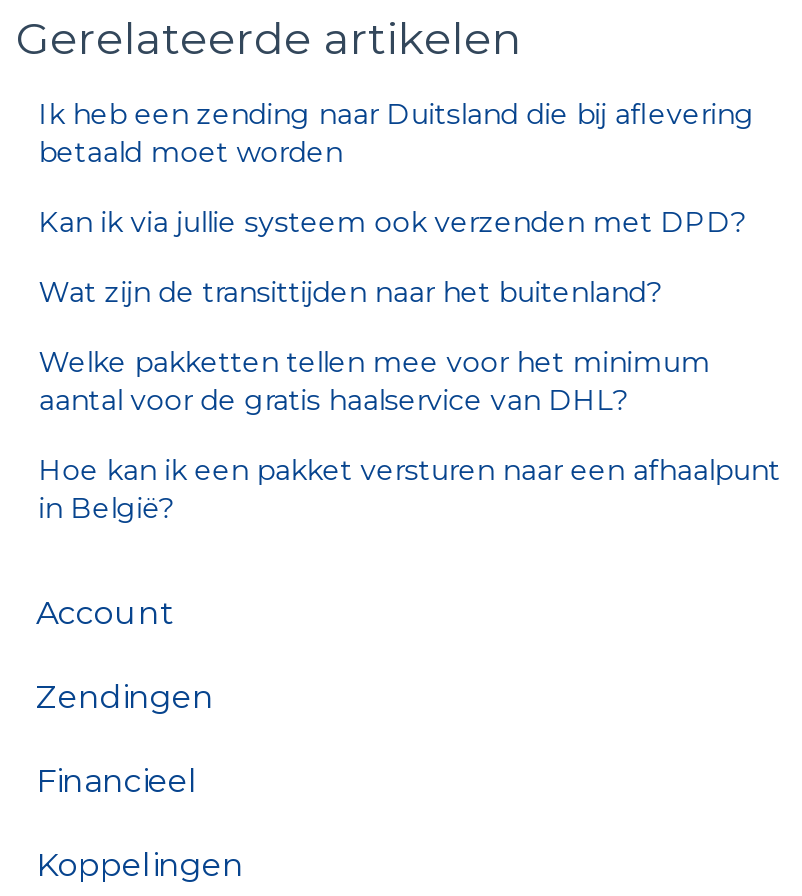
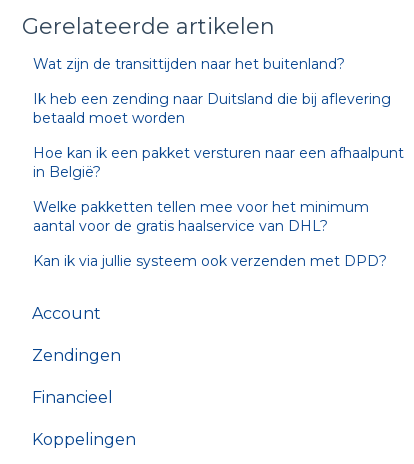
moved down: Ik heb een zending naar Duitsland die bij aflevering | betaald moet worden

moved down: Welke pakketten tellen mee voor het minimum | aantal voor de gratis haalservice van DHL? | Kan ik via jullie systeem ook verzenden met DPD?

moved up: Wat zijn de transittijden naar het buitenland?

moved up: Hoe kan ik een pakket versturen naar een afhaalpunt | in België?
